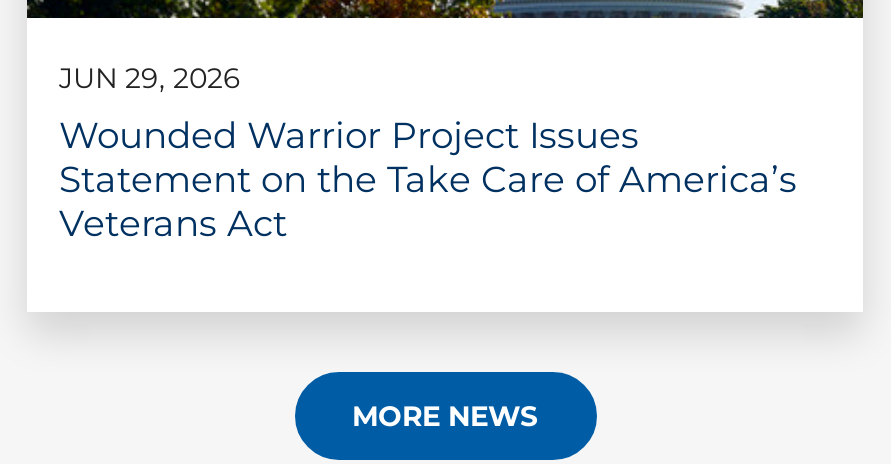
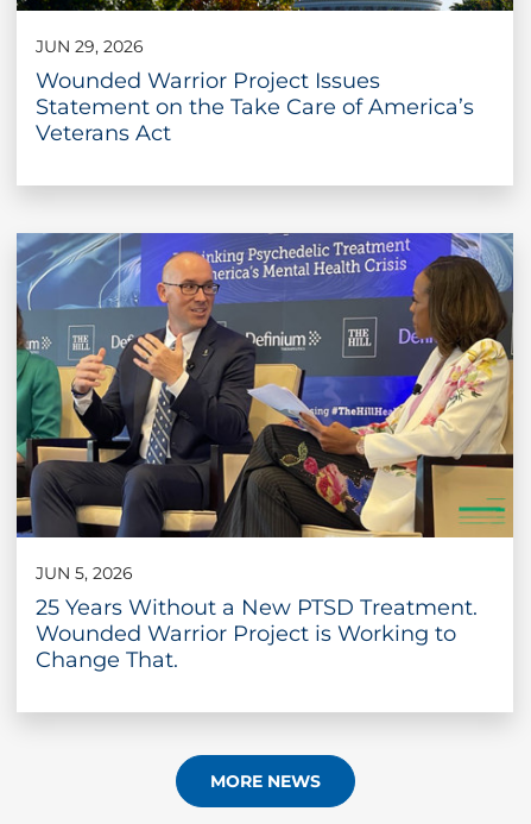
+ [image]
+ JUN 5, 2026
+ 25 Years Without a New PTSD Treatment.
+ Wounded Warrior Project is Working to
+ Change That.
